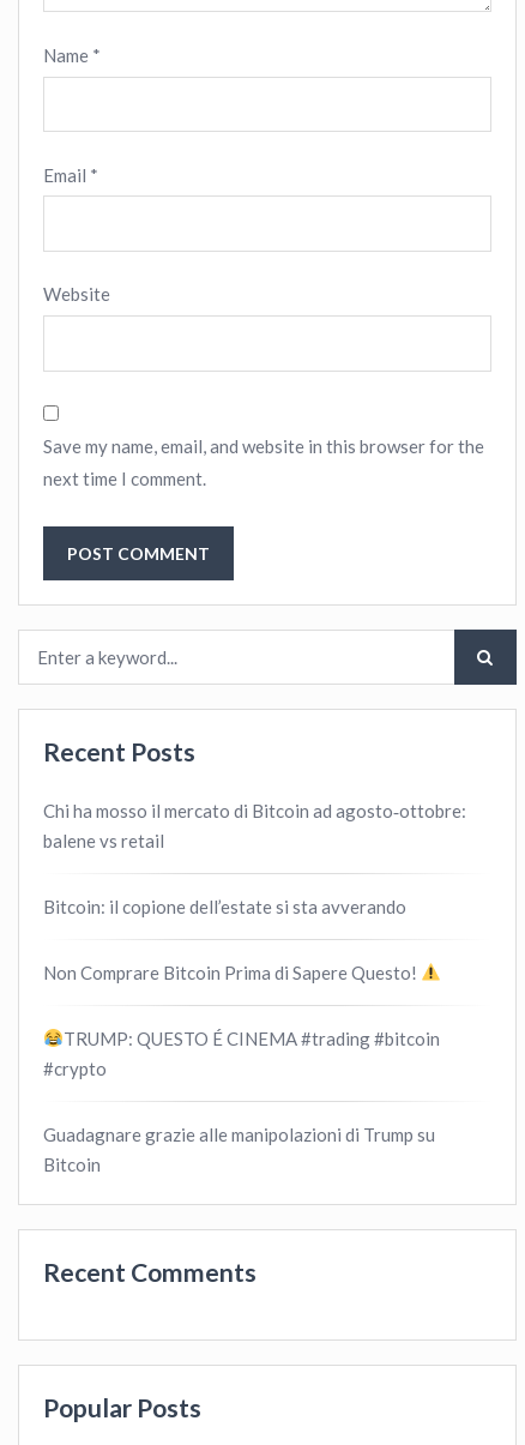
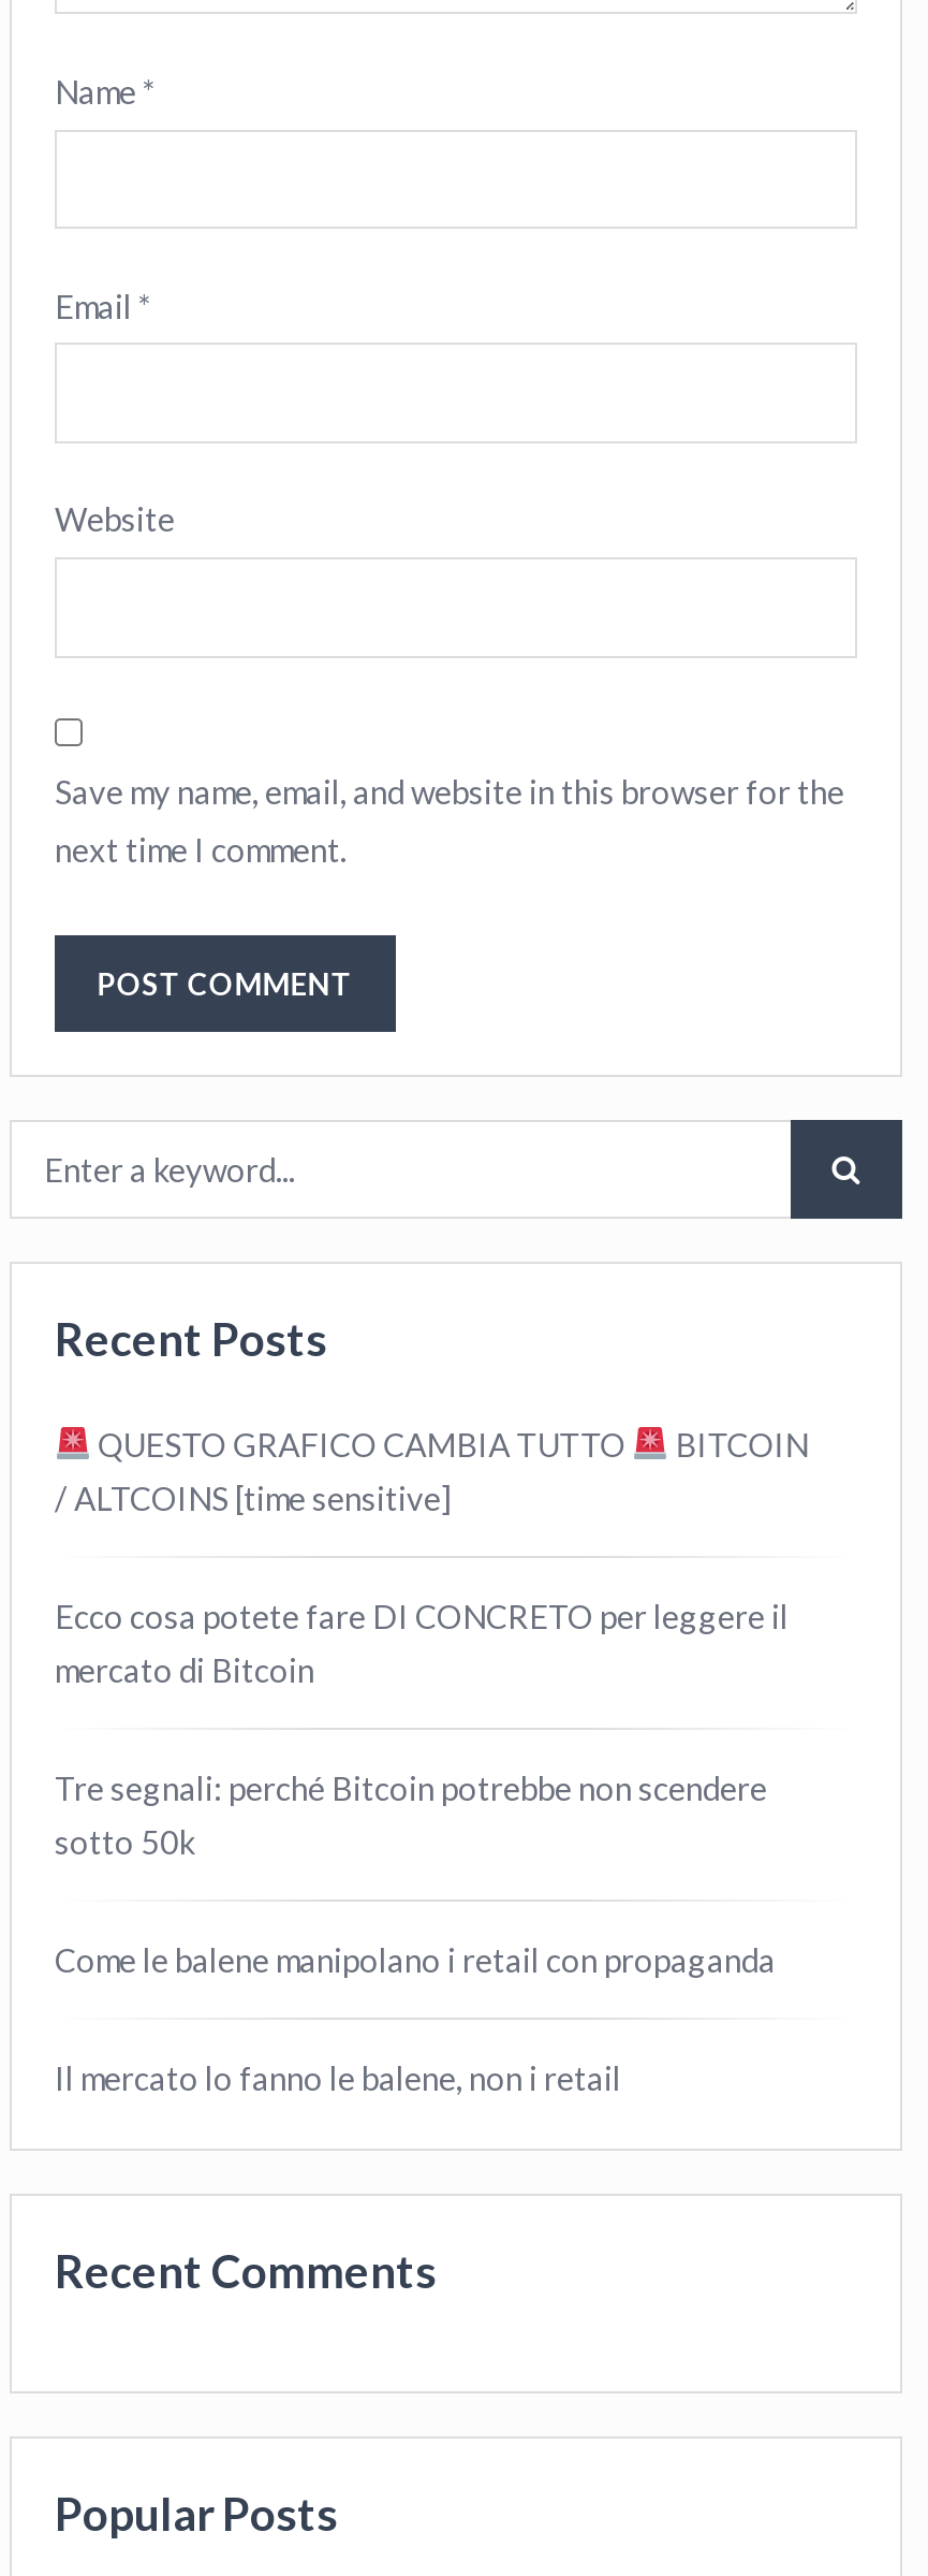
- Chi ha mosso il mercato di Bitcoin ad agosto‑ottobre:
- balene vs retail
+ QUESTO GRAFICO CAMBIA TUTTO
+ BITCOIN
+ / ALTCOINS [time sensitive]

- Bitcoin: il copione dell’estate si sta avverando
+ Ecco cosa potete fare DI CONCRETO per leggere il
+ mercato di Bitcoin

- Non Comprare Bitcoin Prima di Sapere Questo!
+ Tre segnali: perché Bitcoin potrebbe non scendere
+ sotto 50k

- TRUMP: QUESTO É CINEMA #trading #bitcoin
- #crypto
+ Come le balene manipolano i retail con propaganda

- Guadagnare grazie alle manipolazioni di Trump su
- Bitcoin
+ Il mercato lo fanno le balene, non i retail
